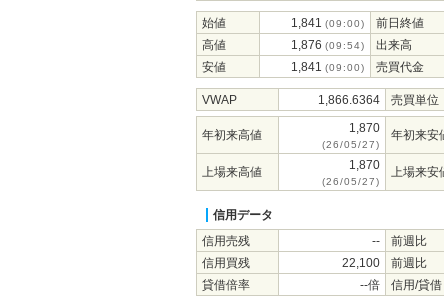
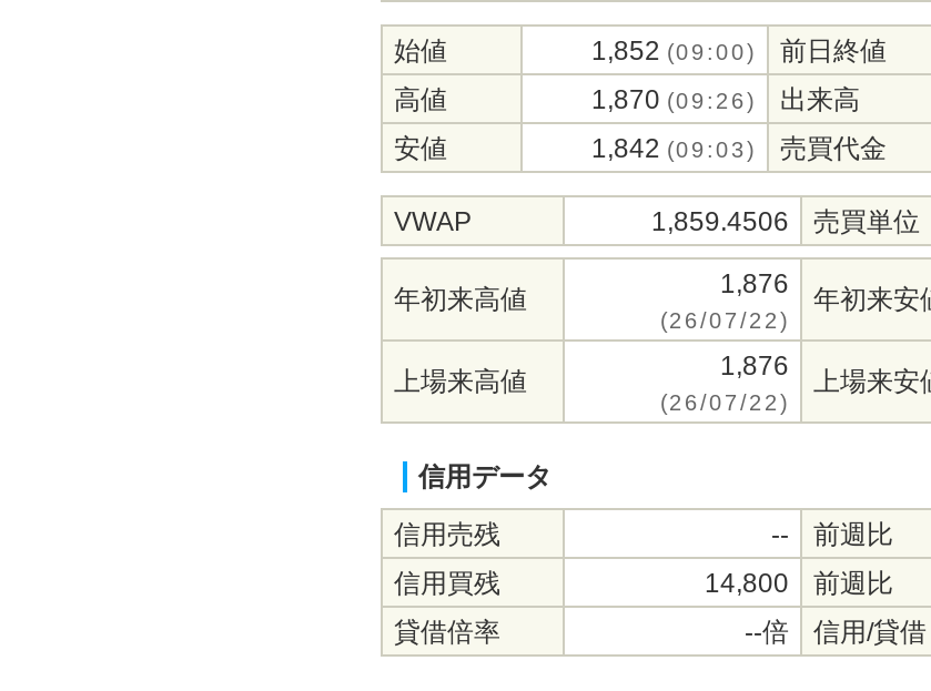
- 1,841 (09:00) 前日終値
+ 1,852 (09:00) 前日終値

- 1,876 (09:54) 出来高
+ 1,870 (09:26) 出来高

- 1,841 (09:00) 売買代金
+ 1,842 (09:03) 売買代金

- 1,866.6364 売買単位
+ 1,859.4506 売買単位

- 1,870
+ 1,876

- (26/05/27)
+ (26/07/22)

- 1,870
+ 1,876

- (26/05/27)
+ (26/07/22)

- 22,100 前週比
+ 14,800 前週比
